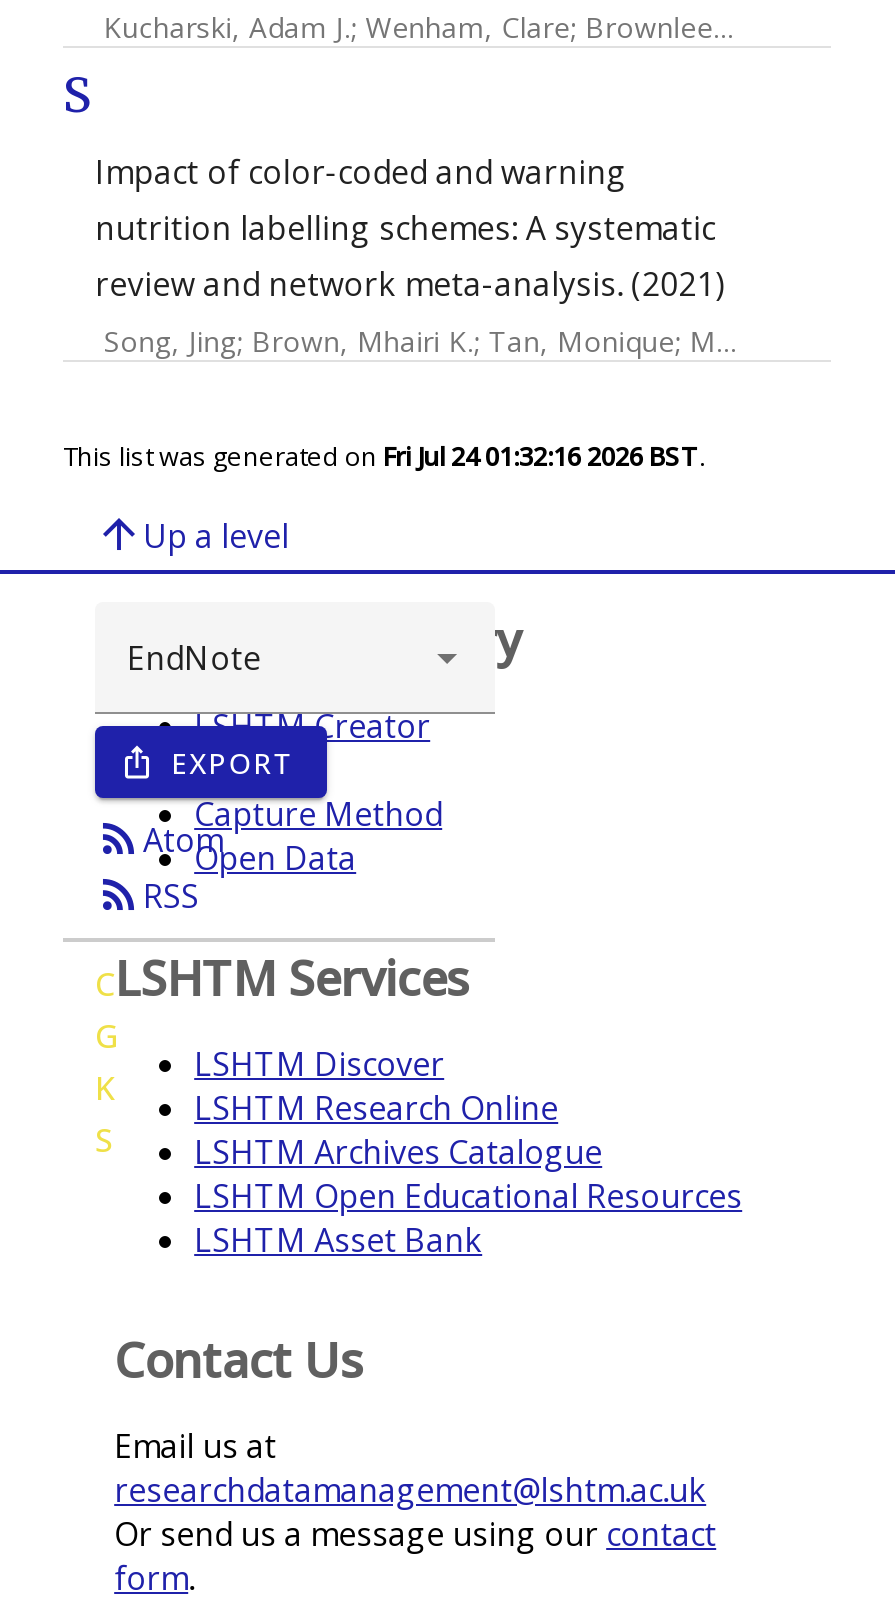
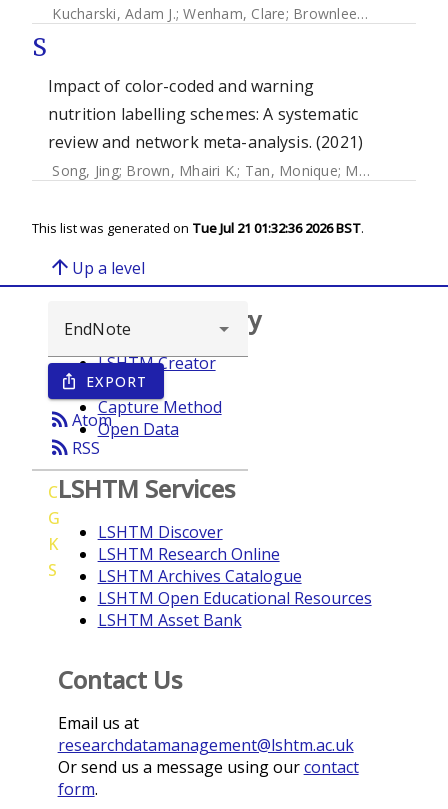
- This list was generated on Fri Jul 24 01:32:16 2026 BST.
+ This list was generated on Tue Jul 21 01:32:36 2026 BST.
